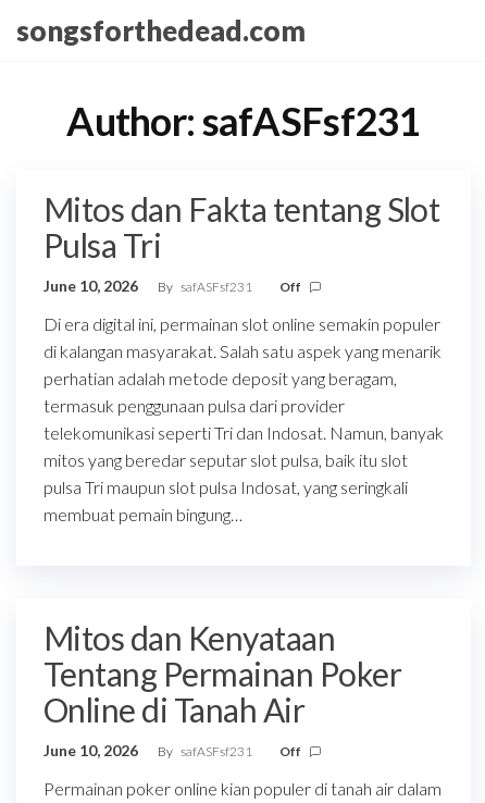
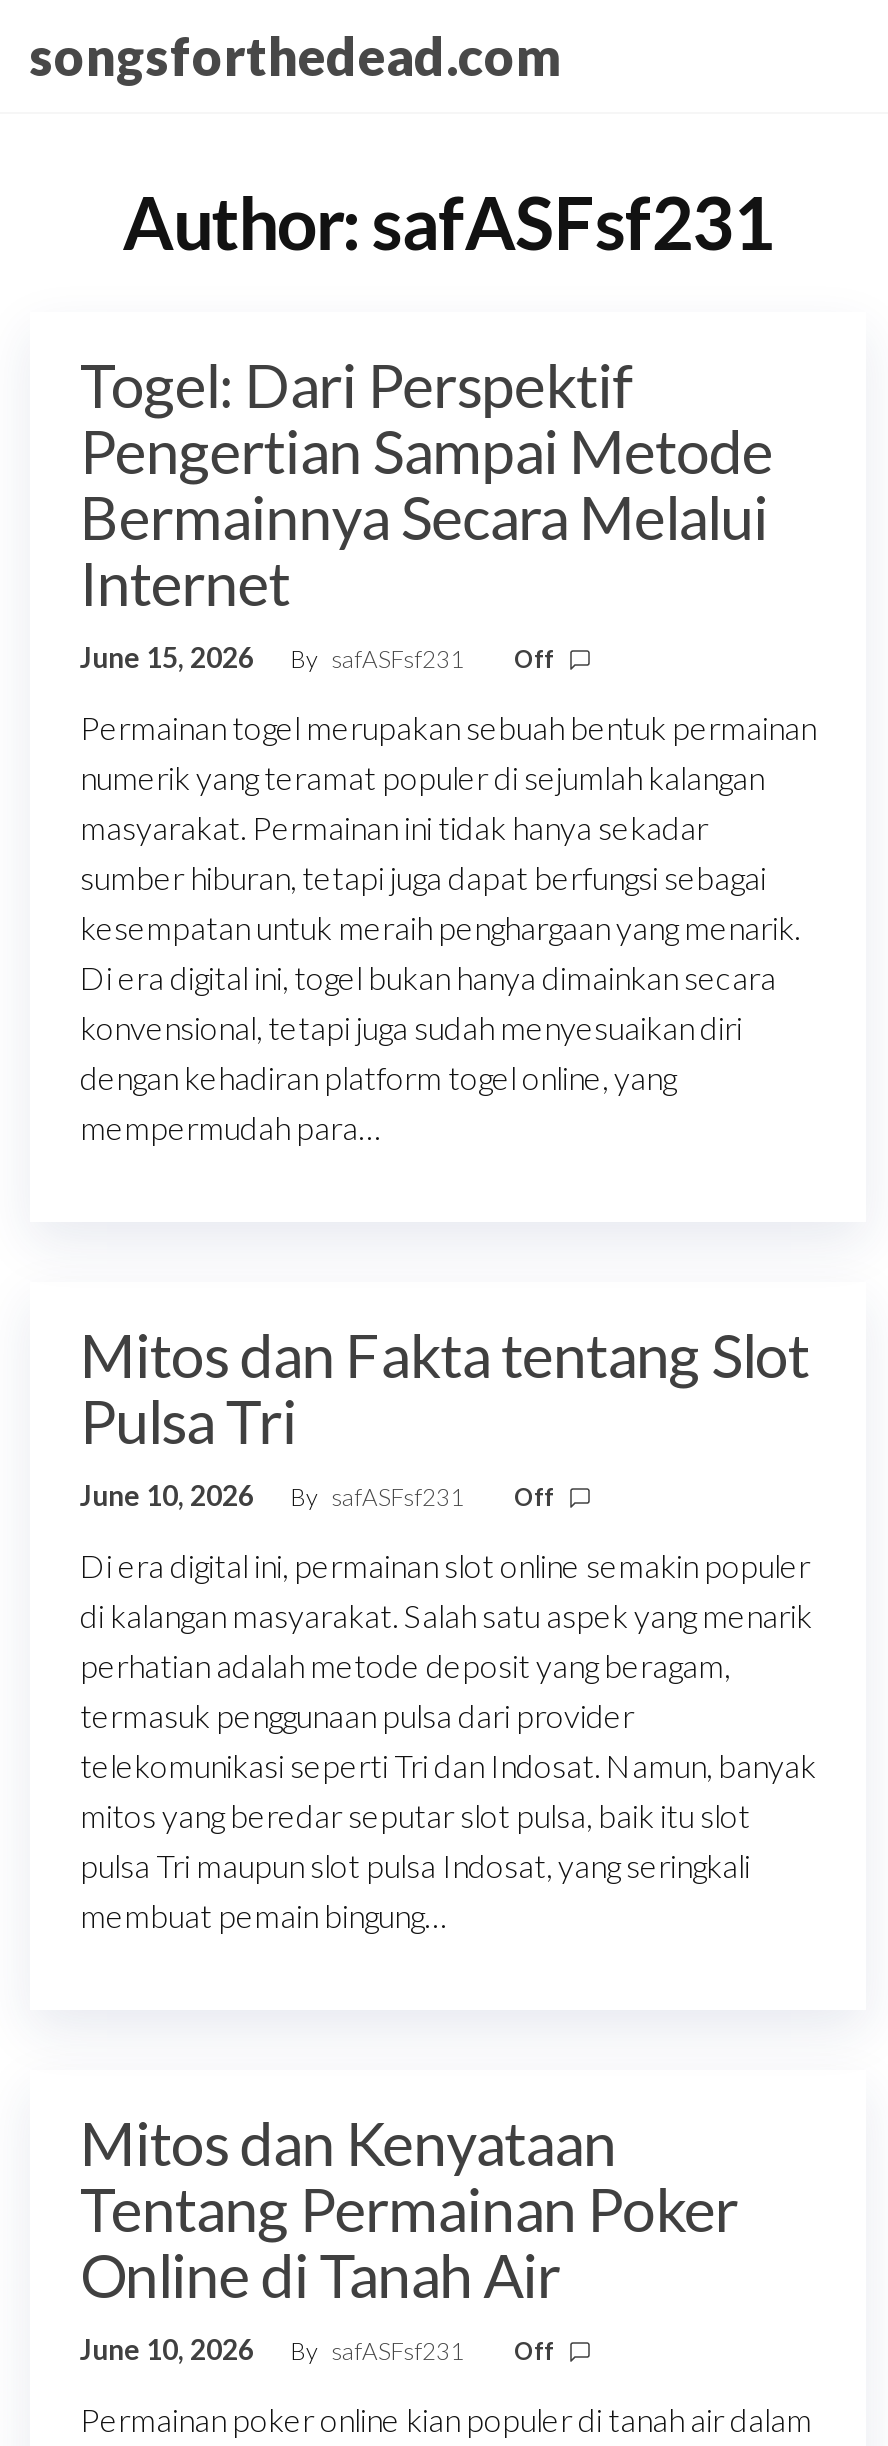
+ Togel: Dari Perspektif
+ Pengertian Sampai Metode
+ Bermainnya Secara Melalui
+ Internet
+ June 15, 2026
+ By safASFsf231
+ Off
+ Permainan togel merupakan sebuah bentuk permainan
+ numerik yang teramat populer di sejumlah kalangan
+ masyarakat. Permainan ini tidak hanya sekadar
+ sumber hiburan, tetapi juga dapat berfungsi sebagai
+ kesempatan untuk meraih penghargaan yang menarik.
+ Di era digital ini, togel bukan hanya dimainkan secara
+ konvensional, tetapi juga sudah menyesuaikan diri
+ dengan kehadiran platform togel online, yang
+ mempermudah para…
